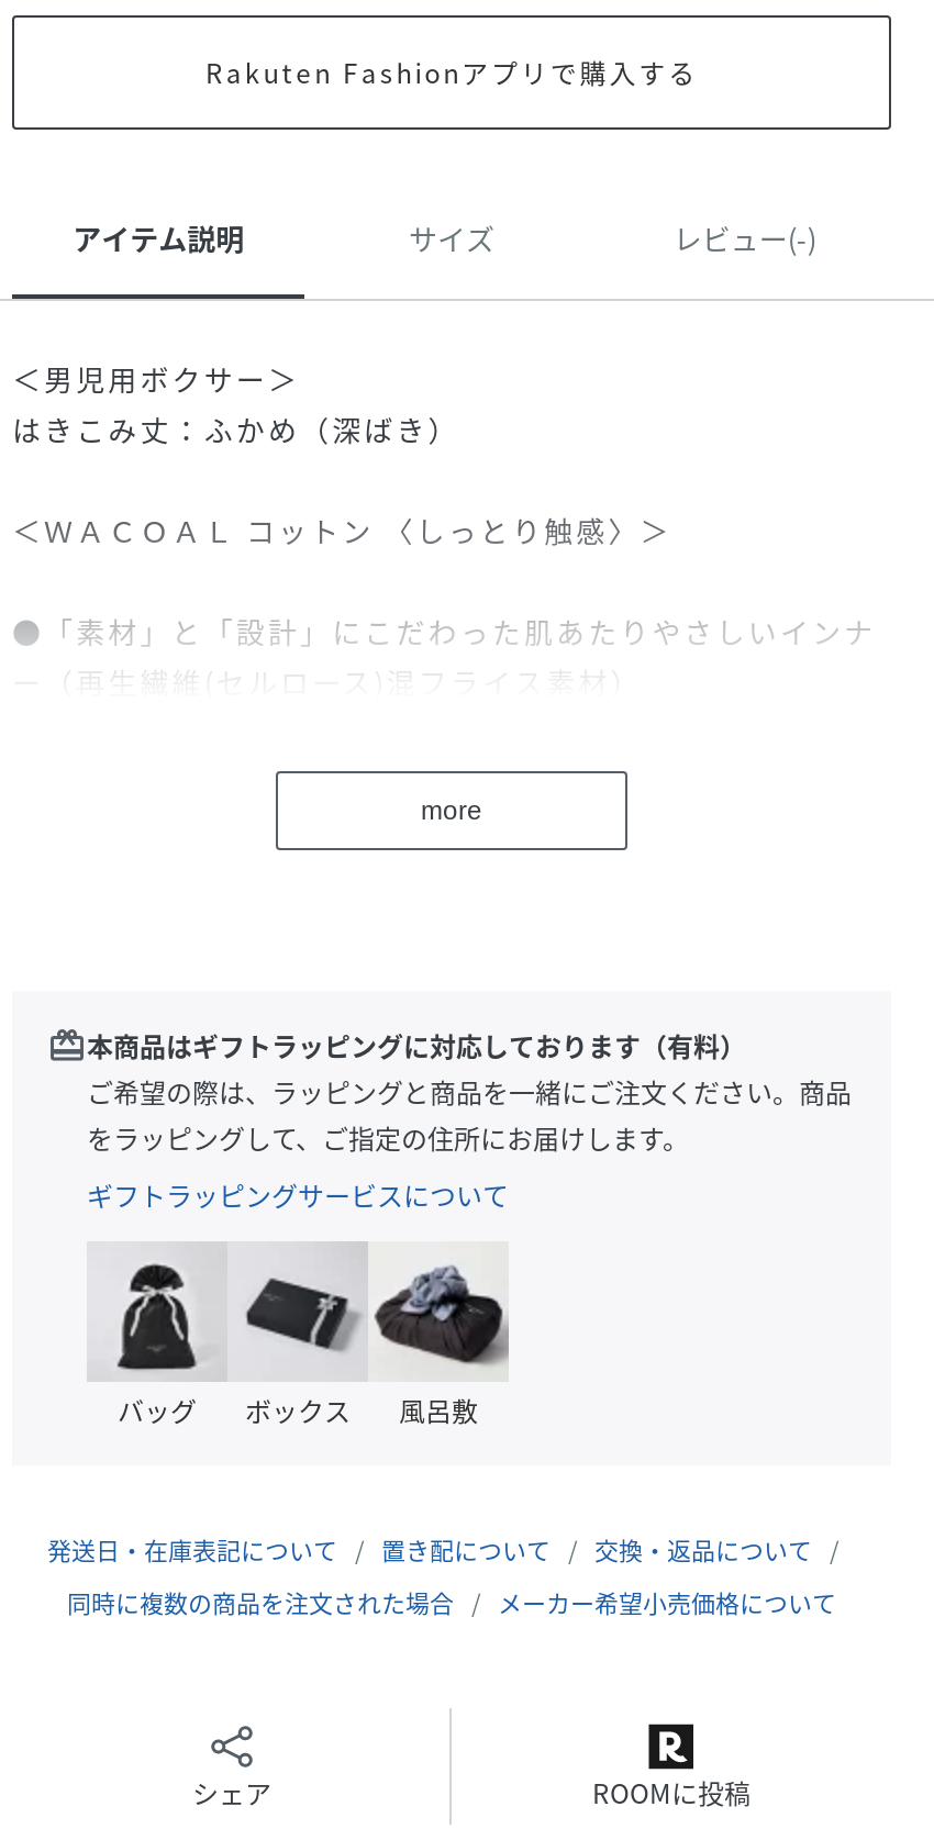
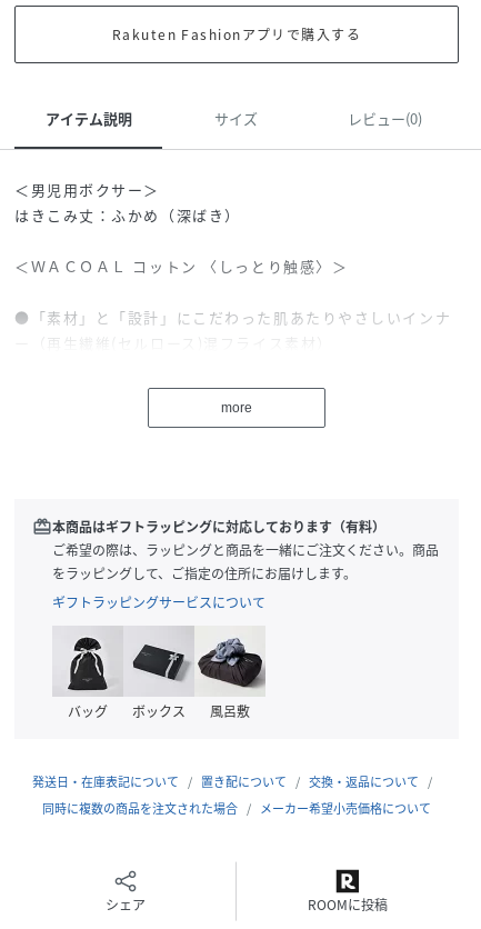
- レビュー(-)
+ レビュー(0)
